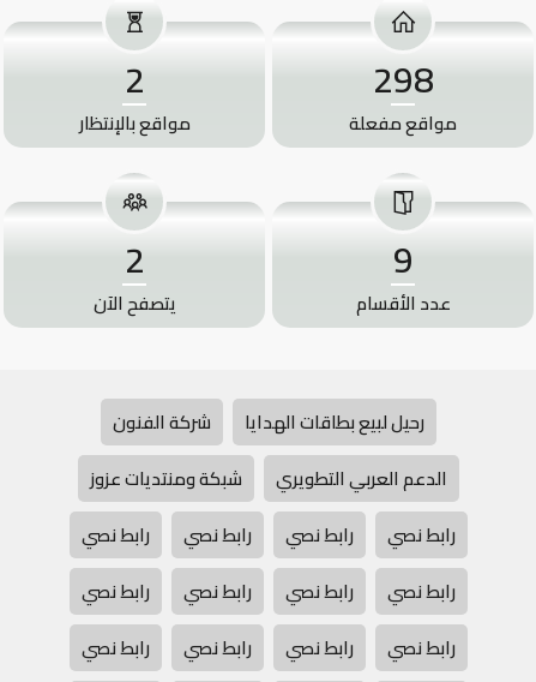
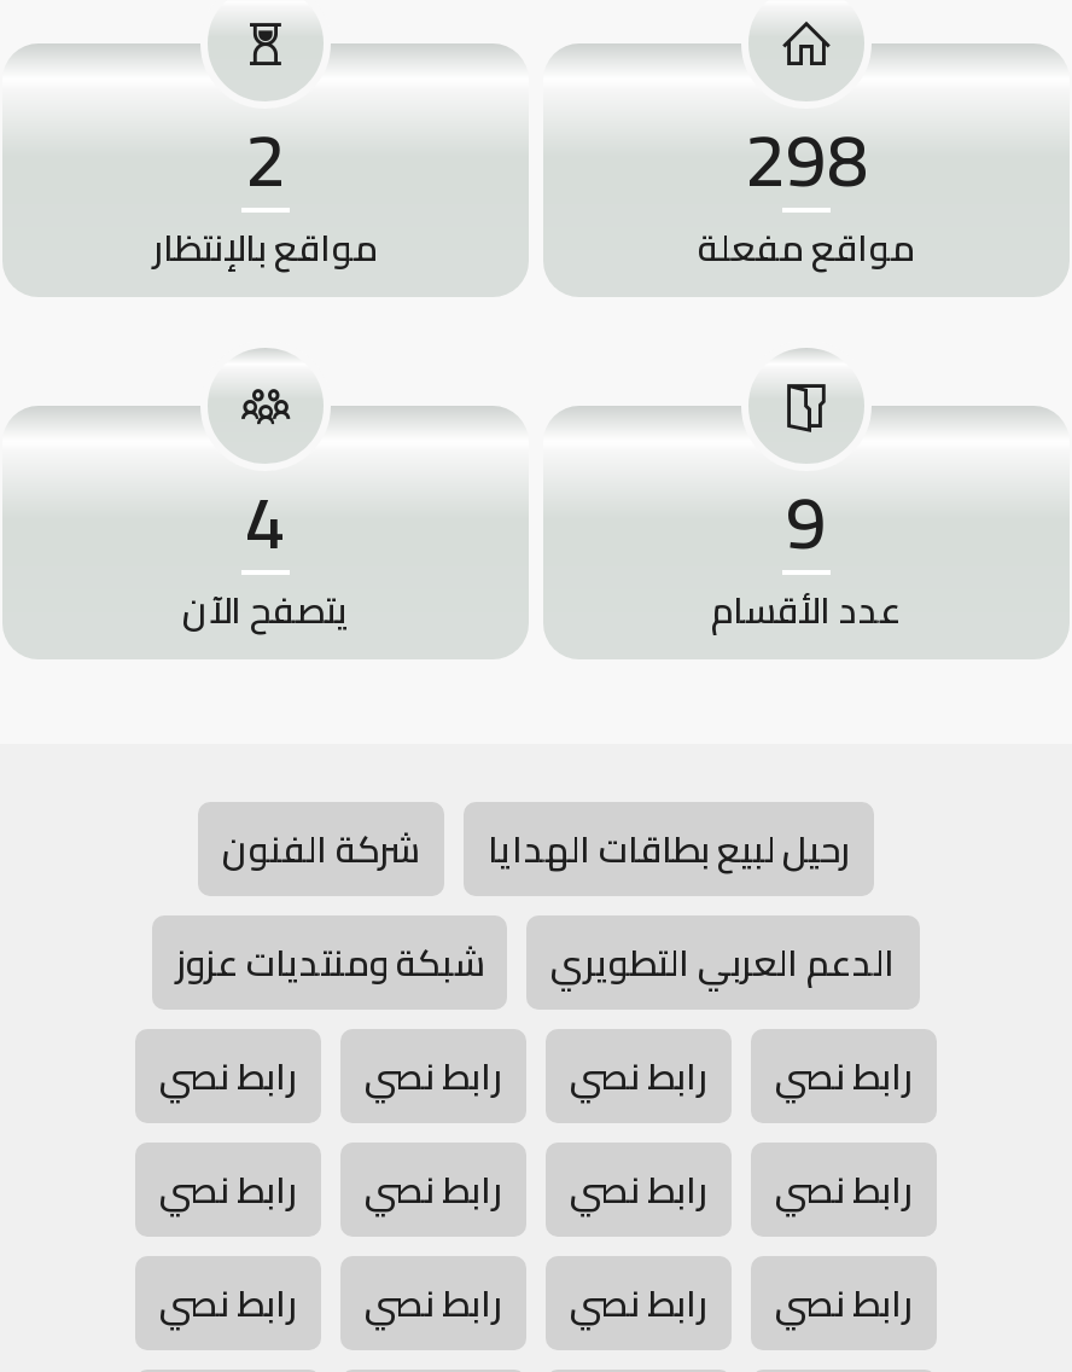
- 2
+ 4
